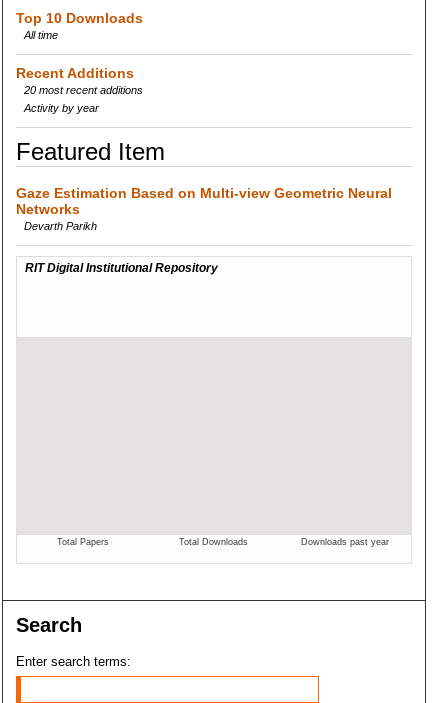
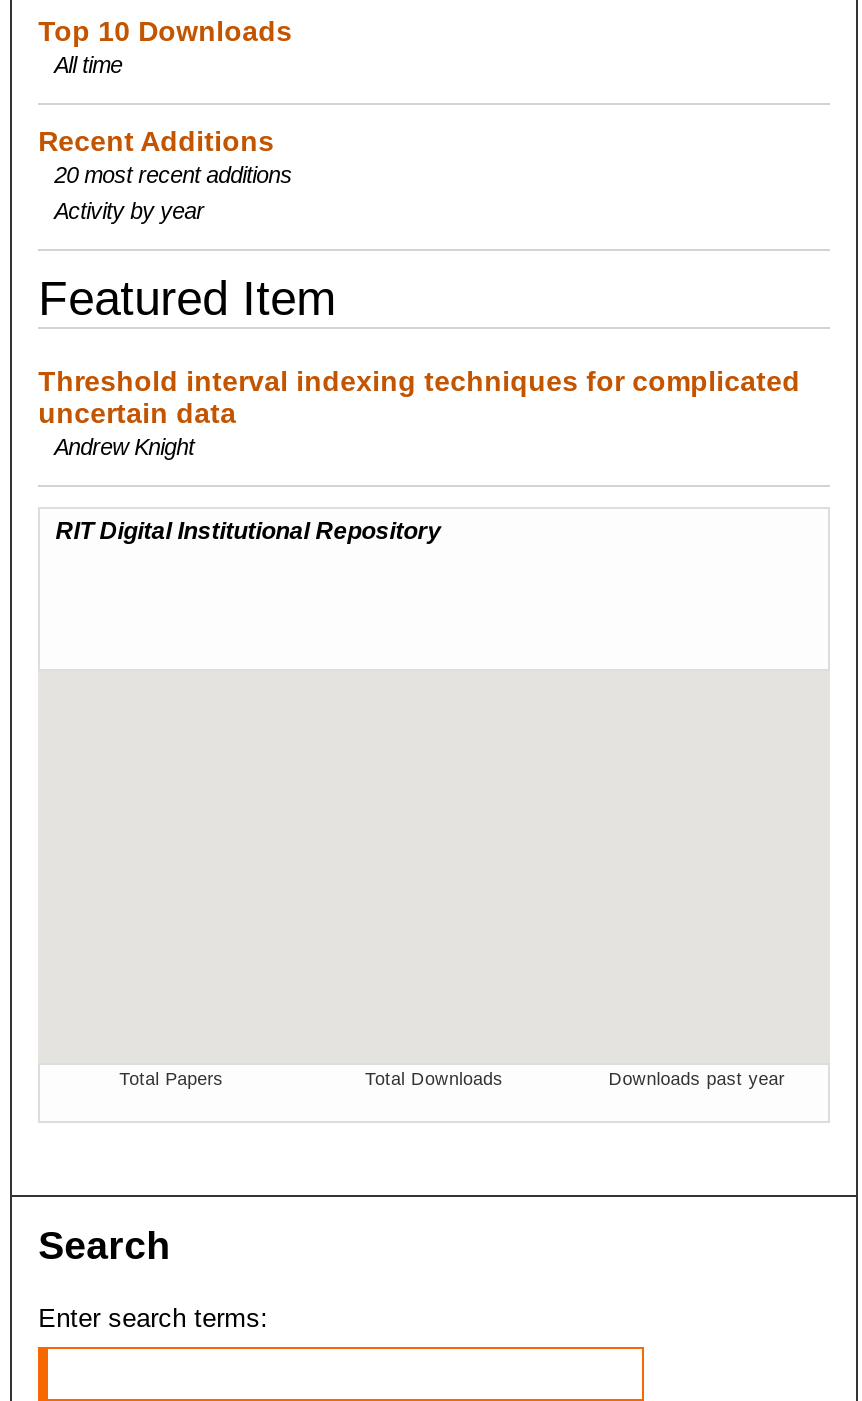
- Gaze Estimation Based on Multi-view Geometric Neural
- Networks
- Devarth Parikh
+ Threshold interval indexing techniques for complicated
+ uncertain data
+ Andrew Knight
